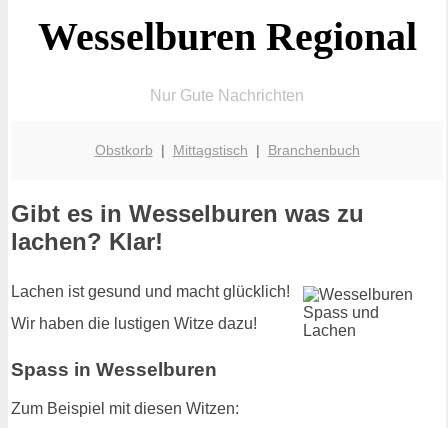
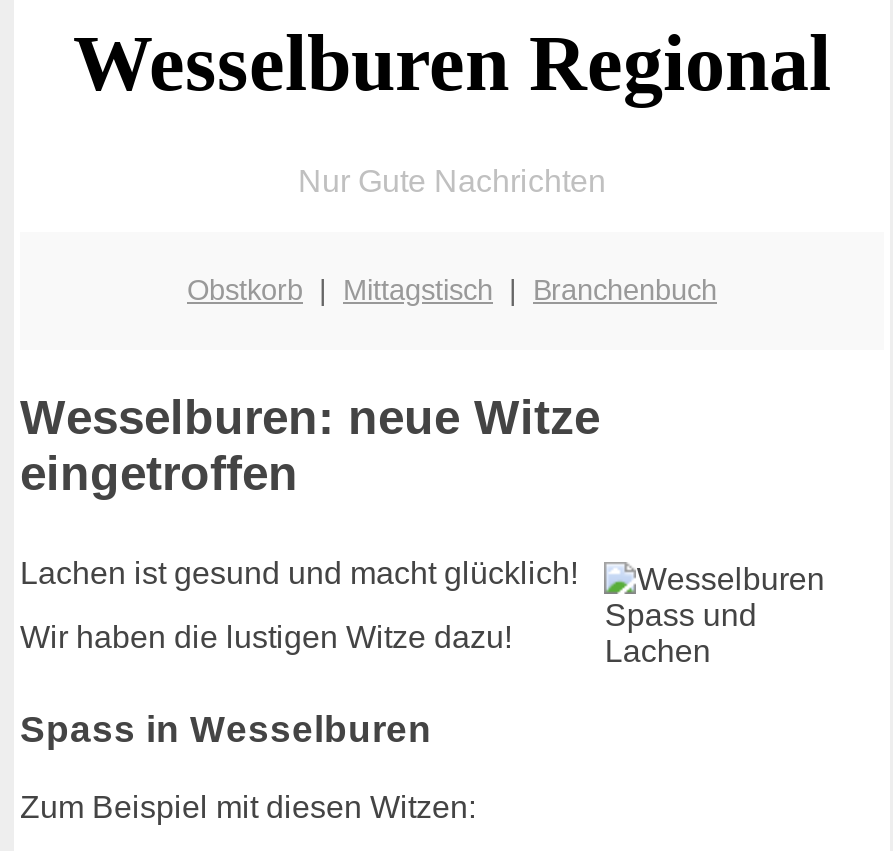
- Gibt es in Wesselburen was zu
- lachen? Klar!
+ Wesselburen: neue Witze
+ eingetroffen
